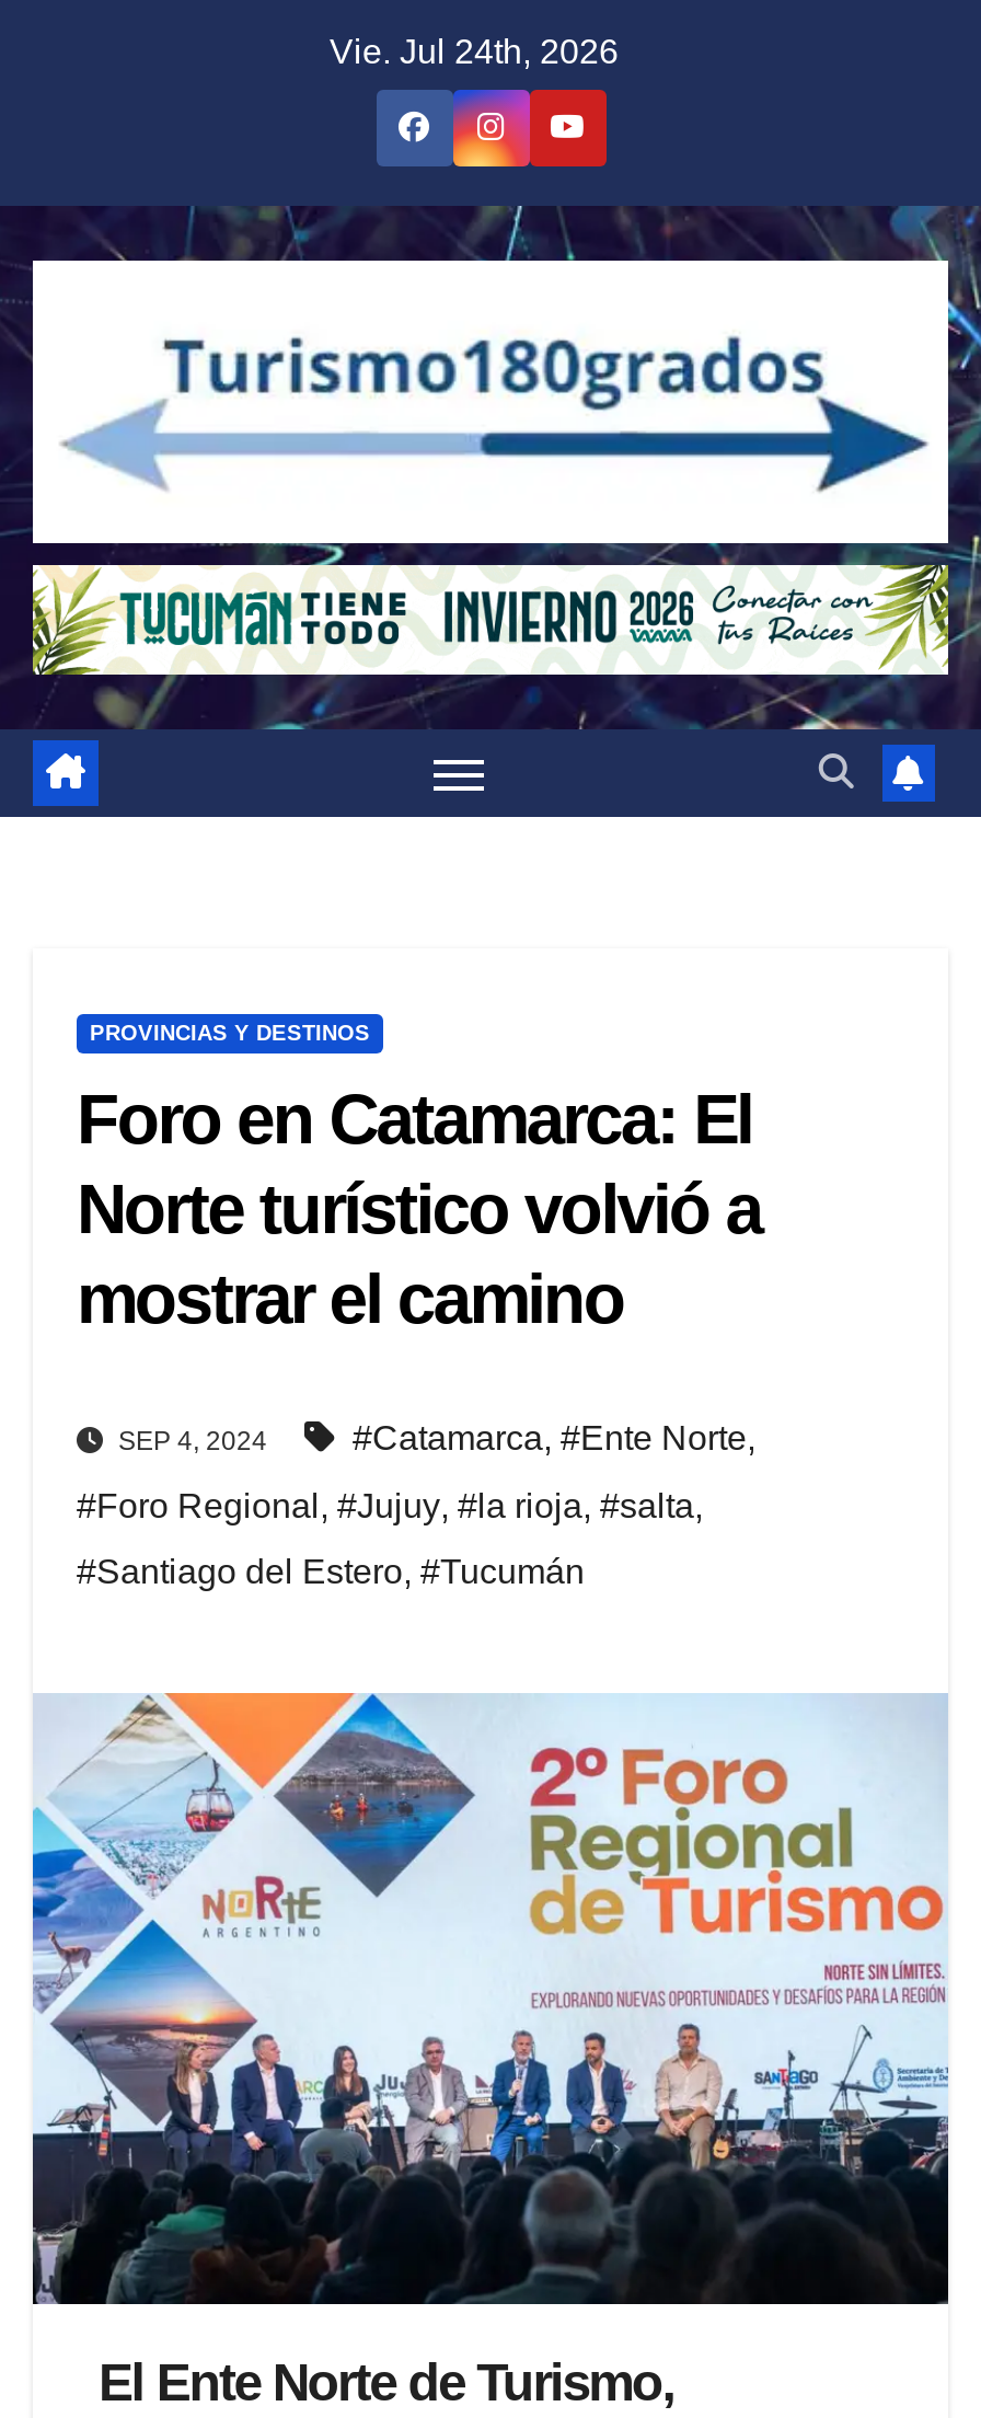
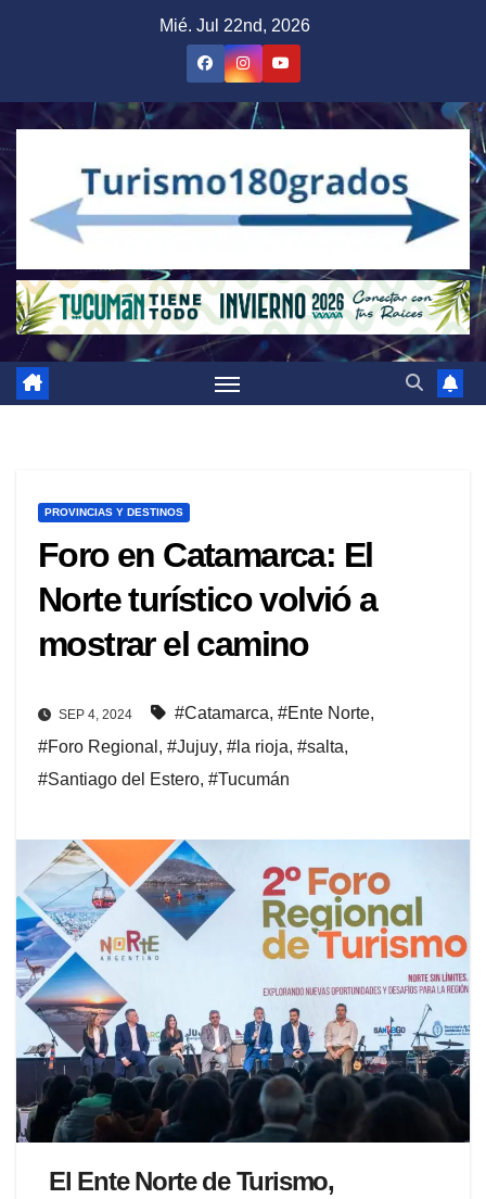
- Vie. Jul 24th, 2026
+ Mié. Jul 22nd, 2026
